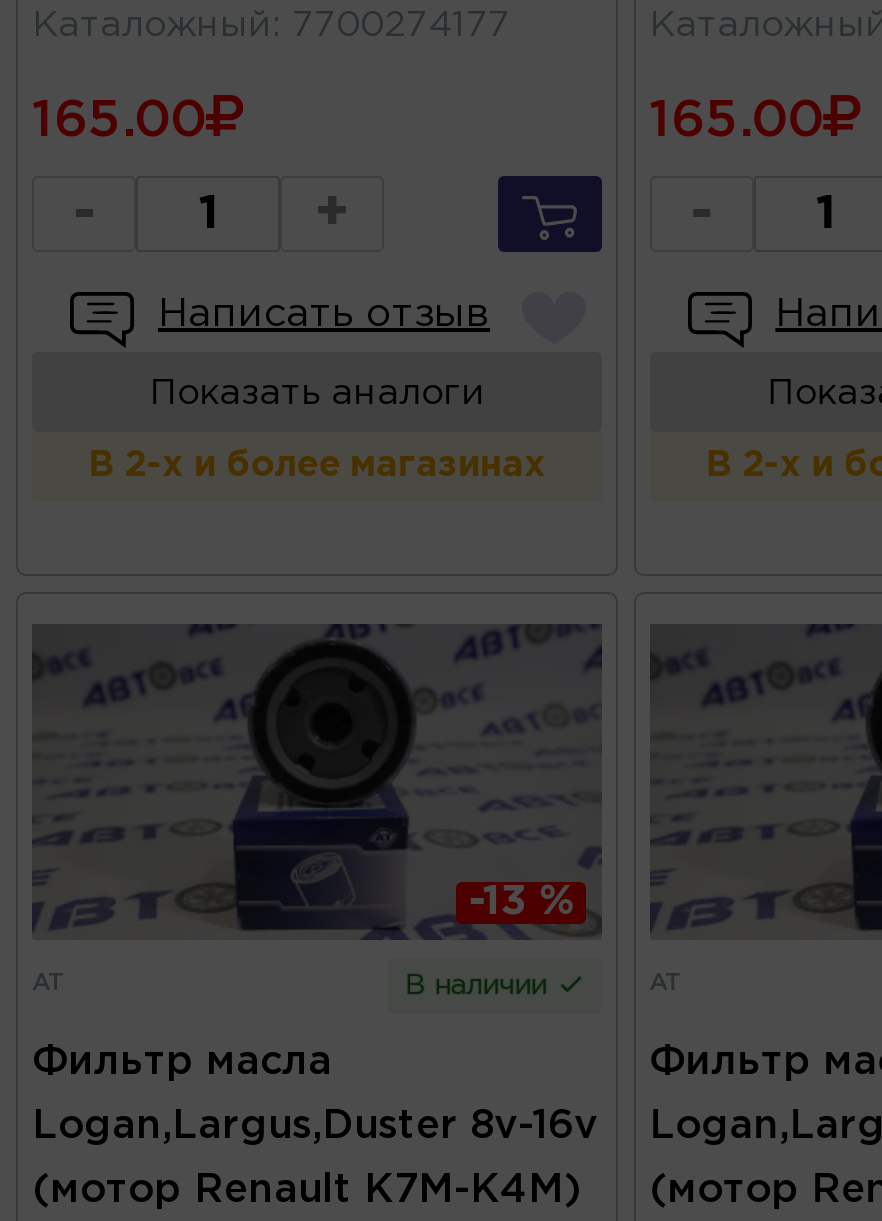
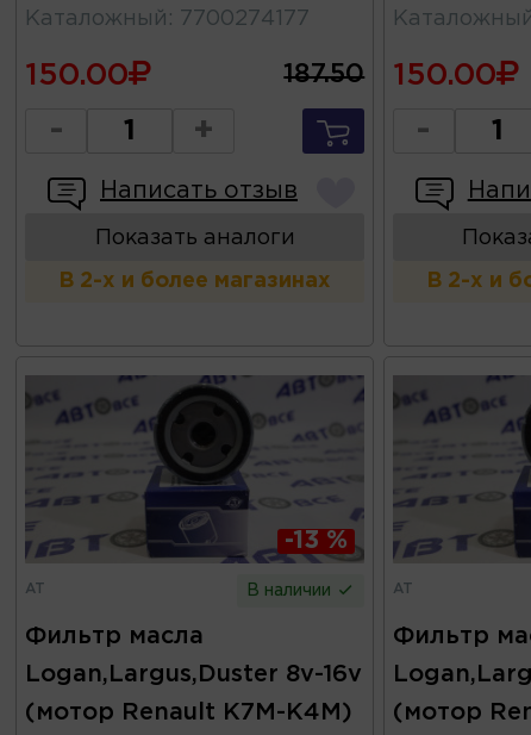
- 165.00
+ 150.00
+ 187.50

- 165.00
+ 150.00
